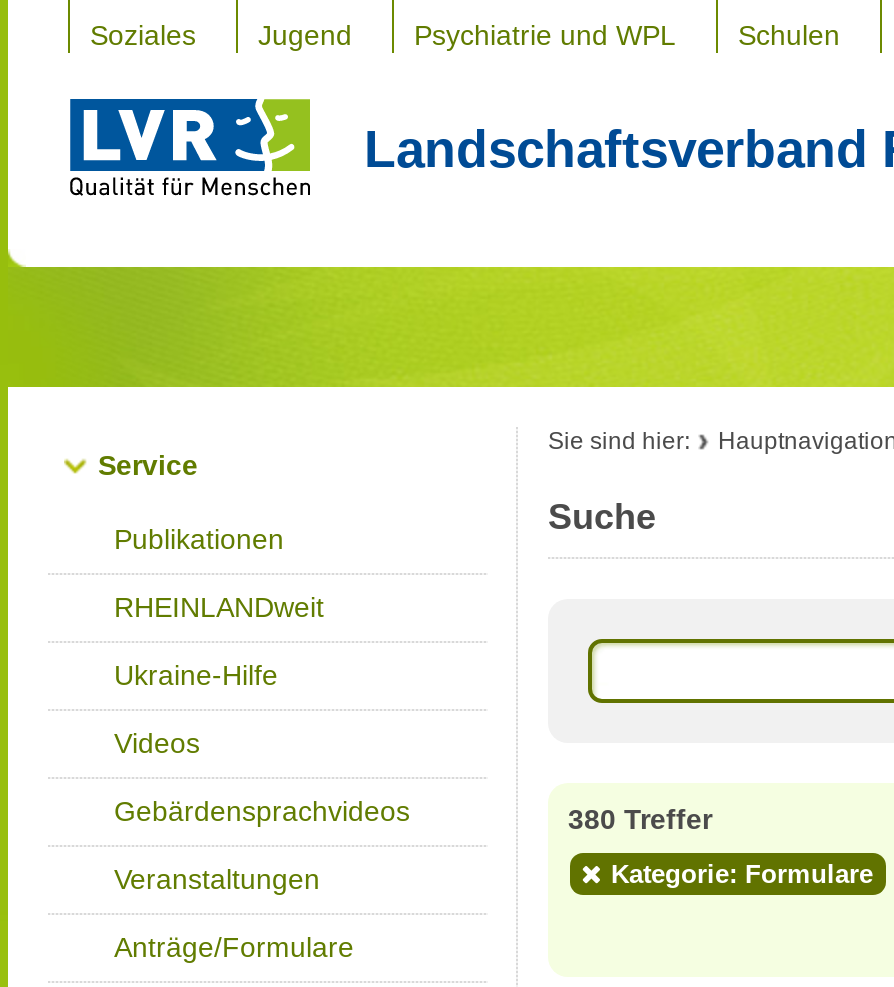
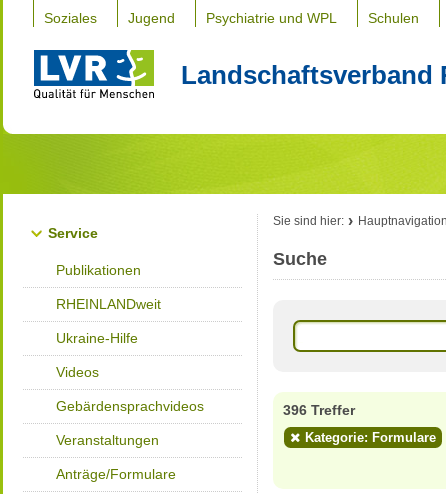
- 380 Treffer
+ 396 Treffer
